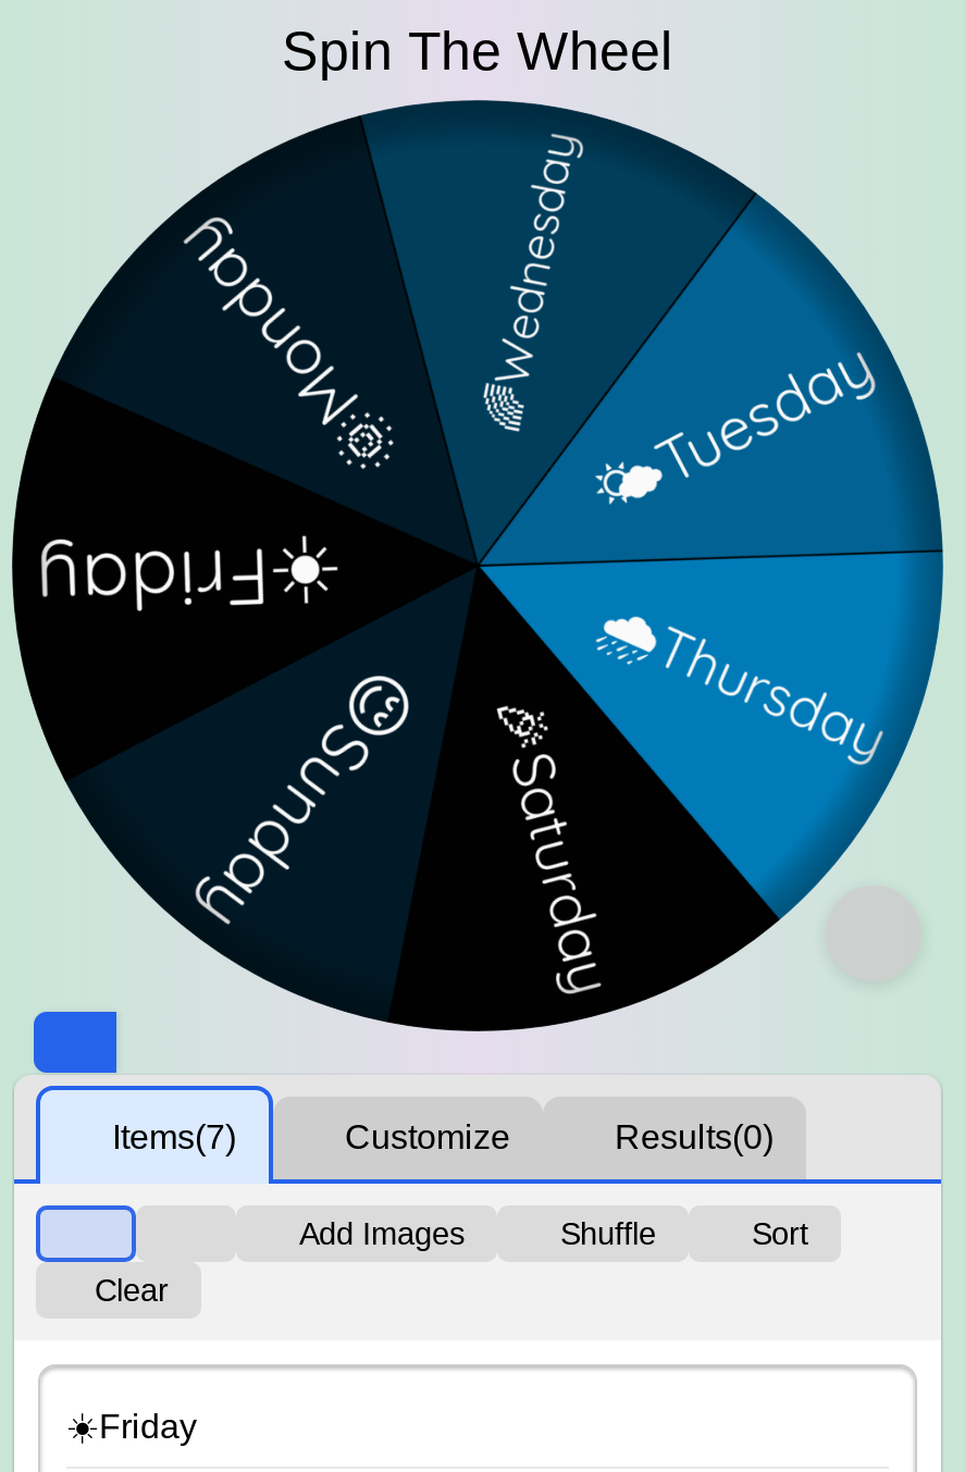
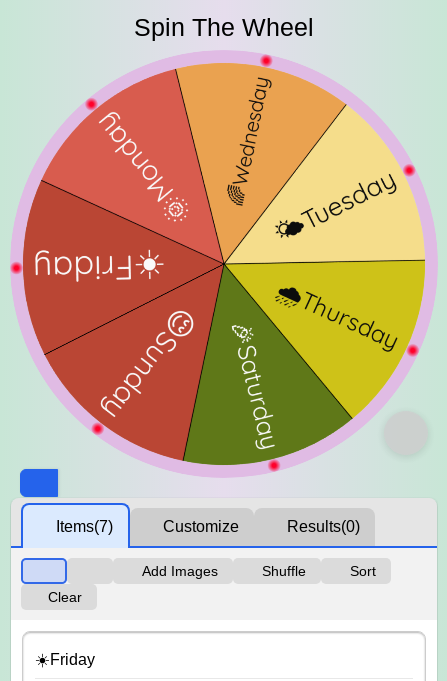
- [image]
+ [image]
